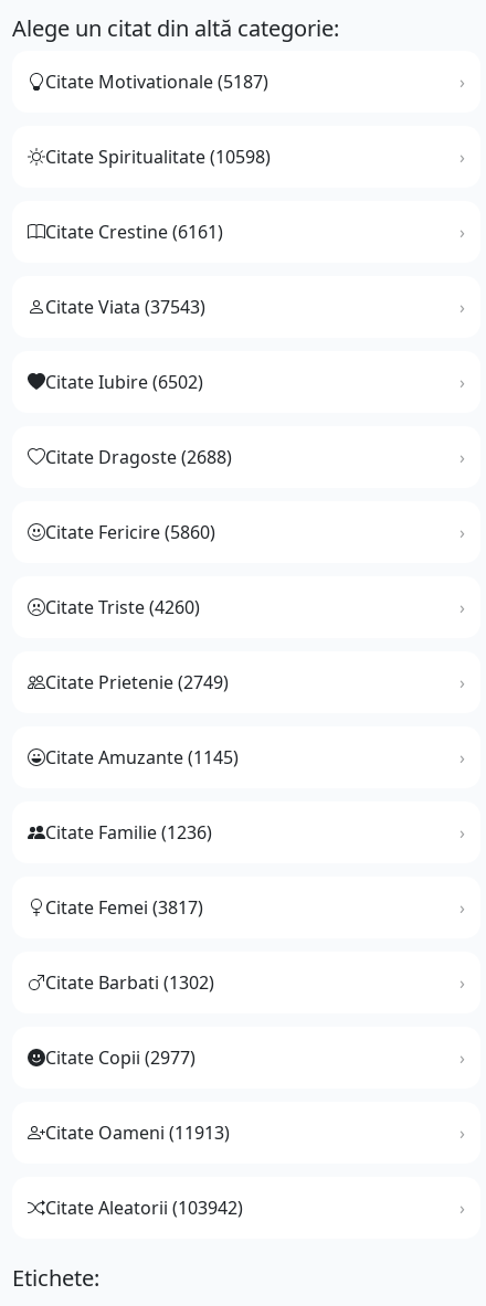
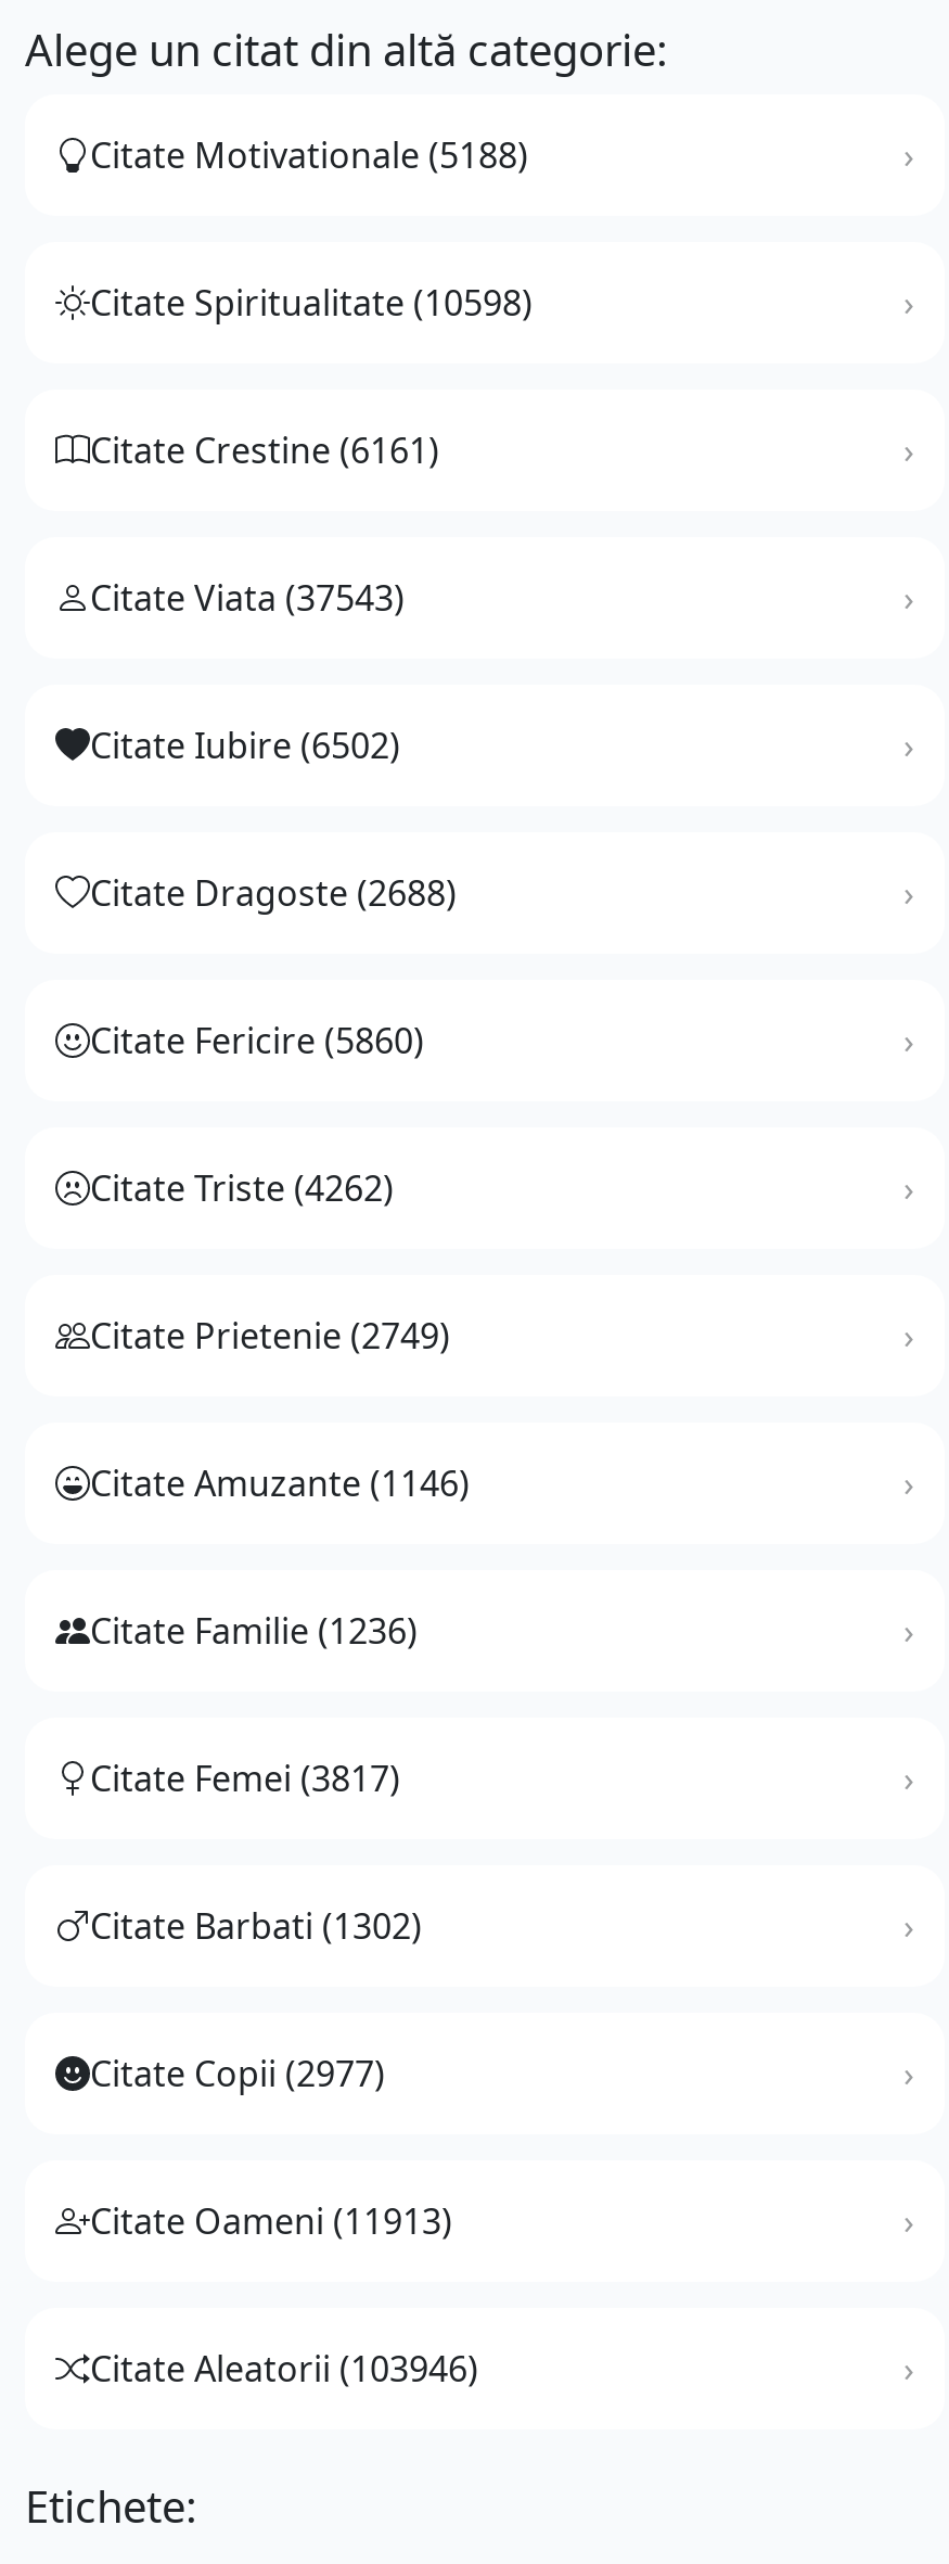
- Citate Motivationale (5187)
+ Citate Motivationale (5188)

- Citate Triste (4260)
+ Citate Triste (4262)

- Citate Amuzante (1145)
+ Citate Amuzante (1146)

- Citate Aleatorii (103942)
+ Citate Aleatorii (103946)
